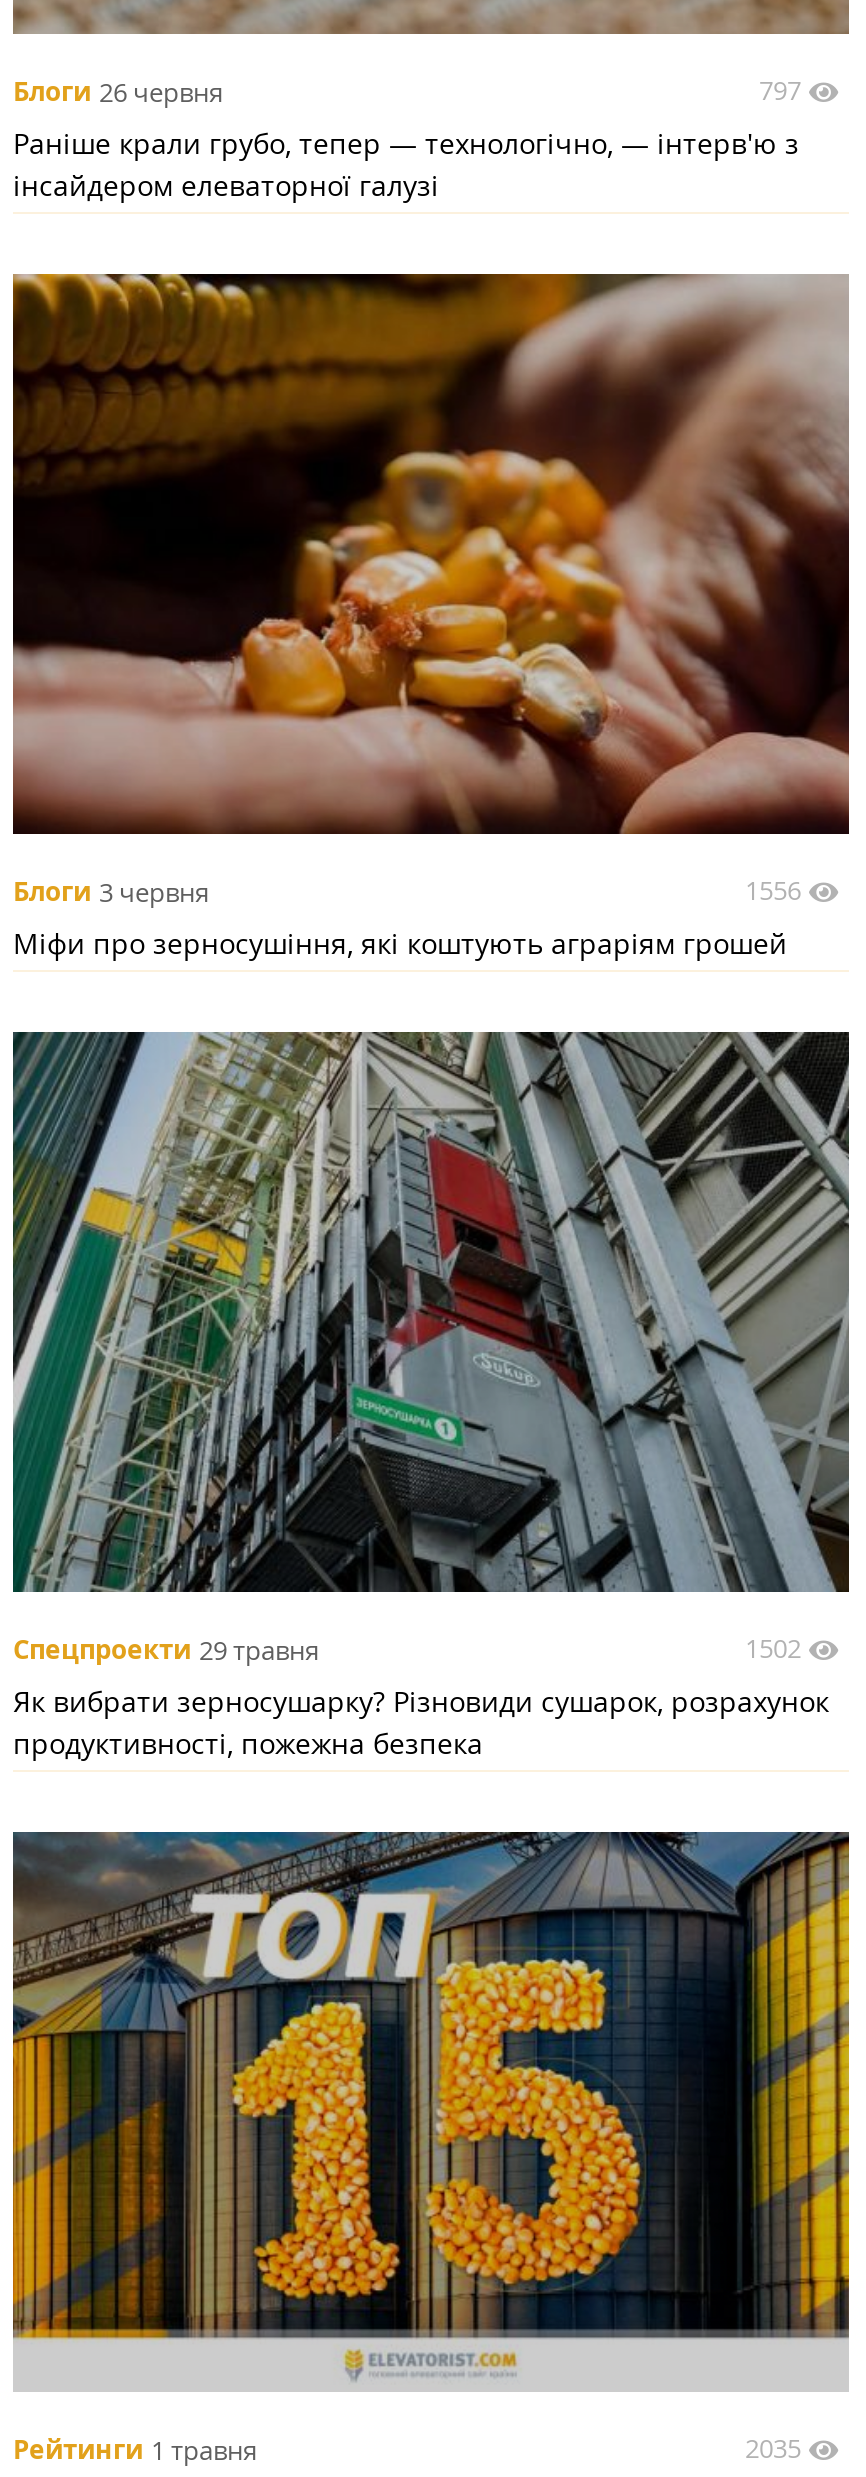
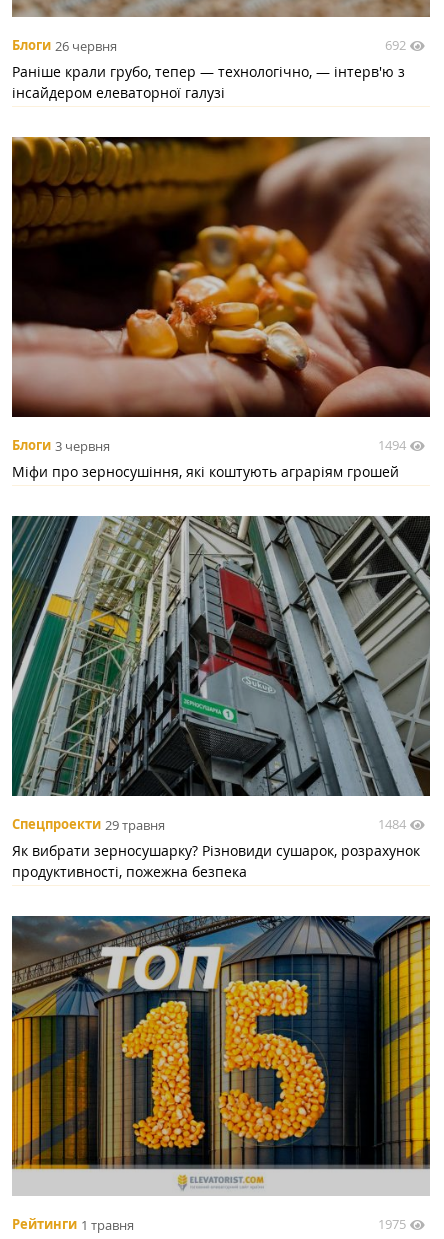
- 797
+ 692

- 1556
+ 1494

- 1502
+ 1484

- 2035
+ 1975
